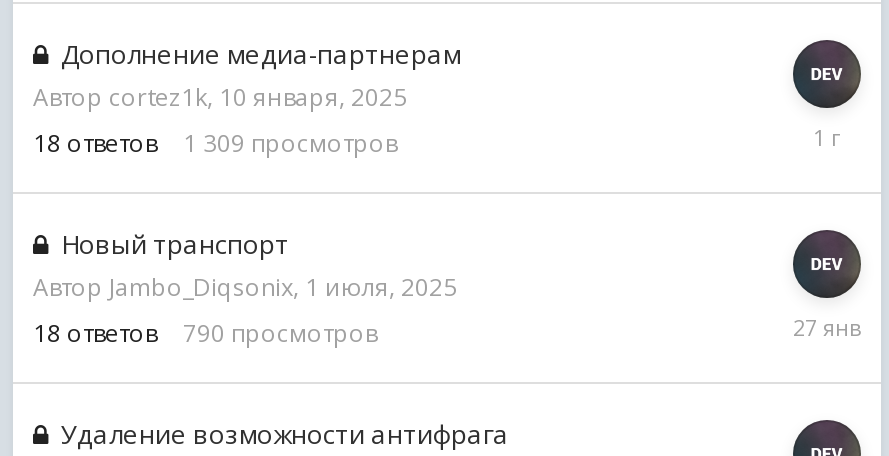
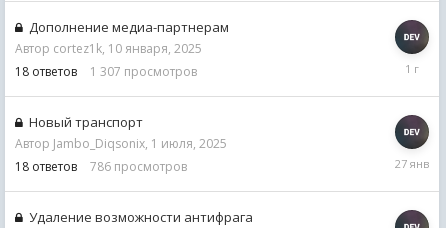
- 18 ответов 1 309 просмотров
+ 18 ответов 1 307 просмотров

- 18 ответов 790 просмотров
+ 18 ответов 786 просмотров
